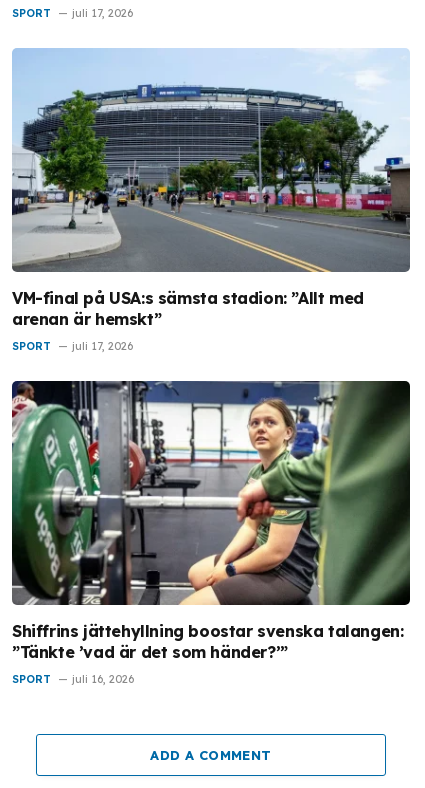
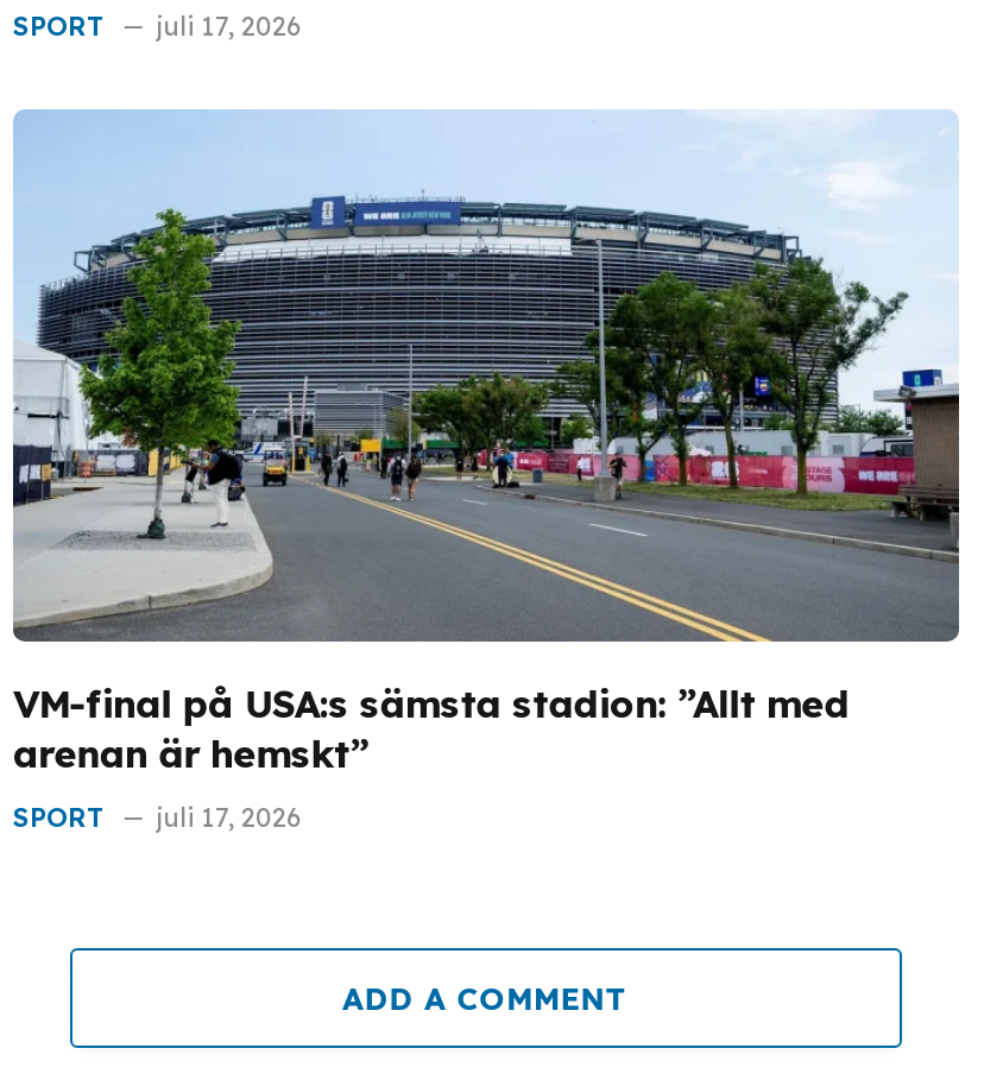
- [image]
- Shiffrins jättehyllning boostar svenska talangen:
- ”Tänkte ’vad är det som händer?’”
- SPORT
- juli 16, 2026
